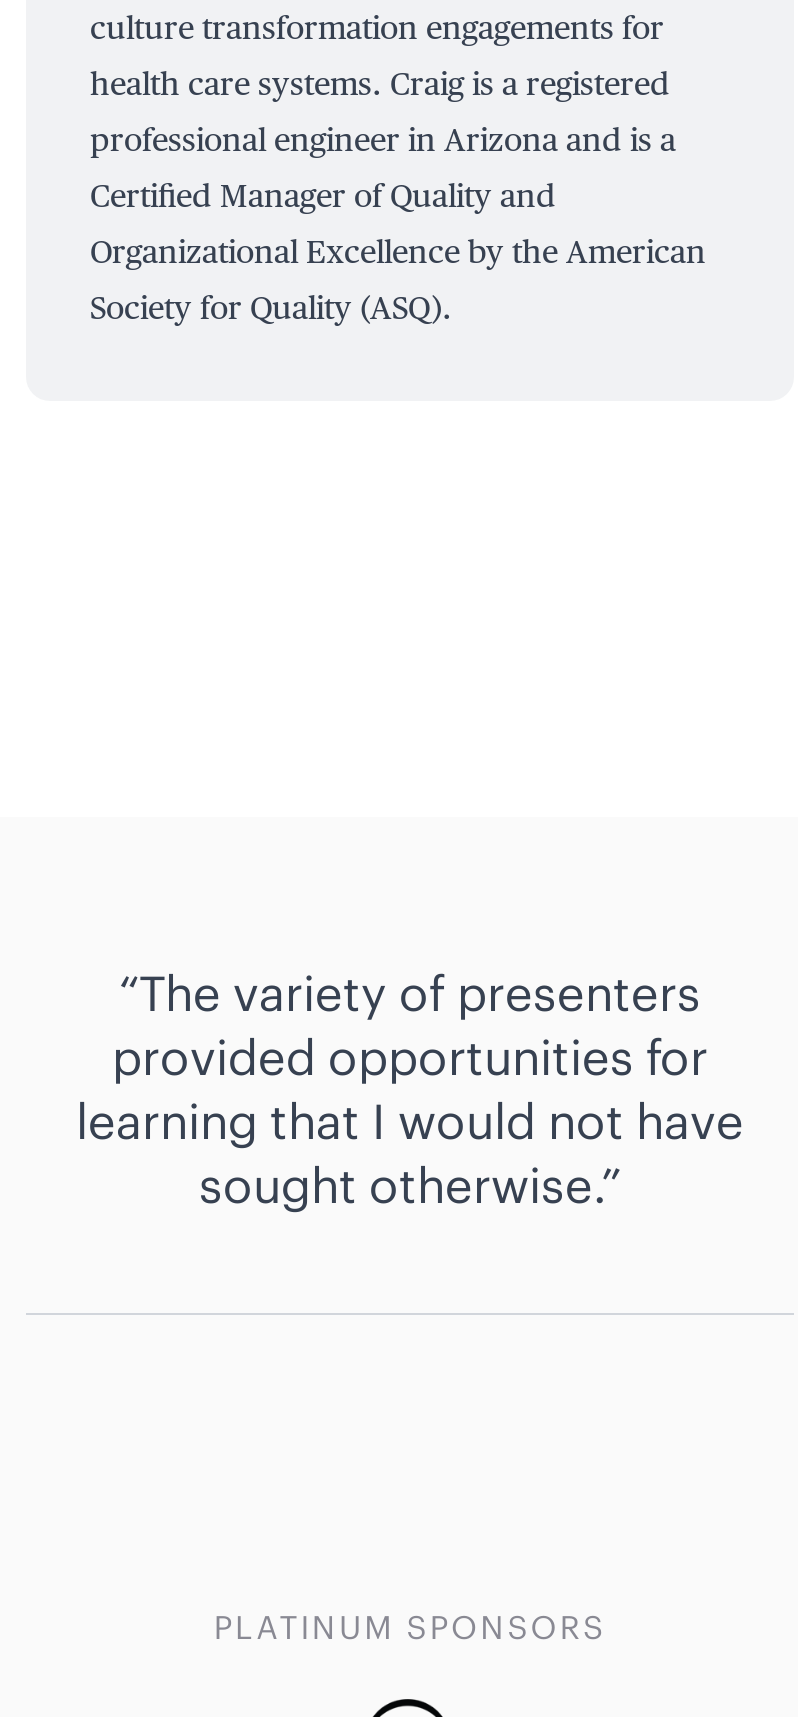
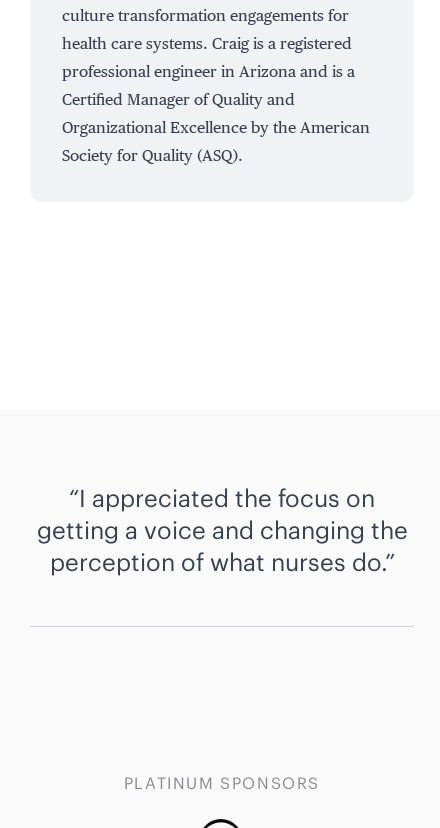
- The variety of presenters
- provided opportunities for
- learning that I would not have
- sought otherwise.
+ I appreciated the focus on
+ getting a voice and changing the
+ perception of what nurses do.
